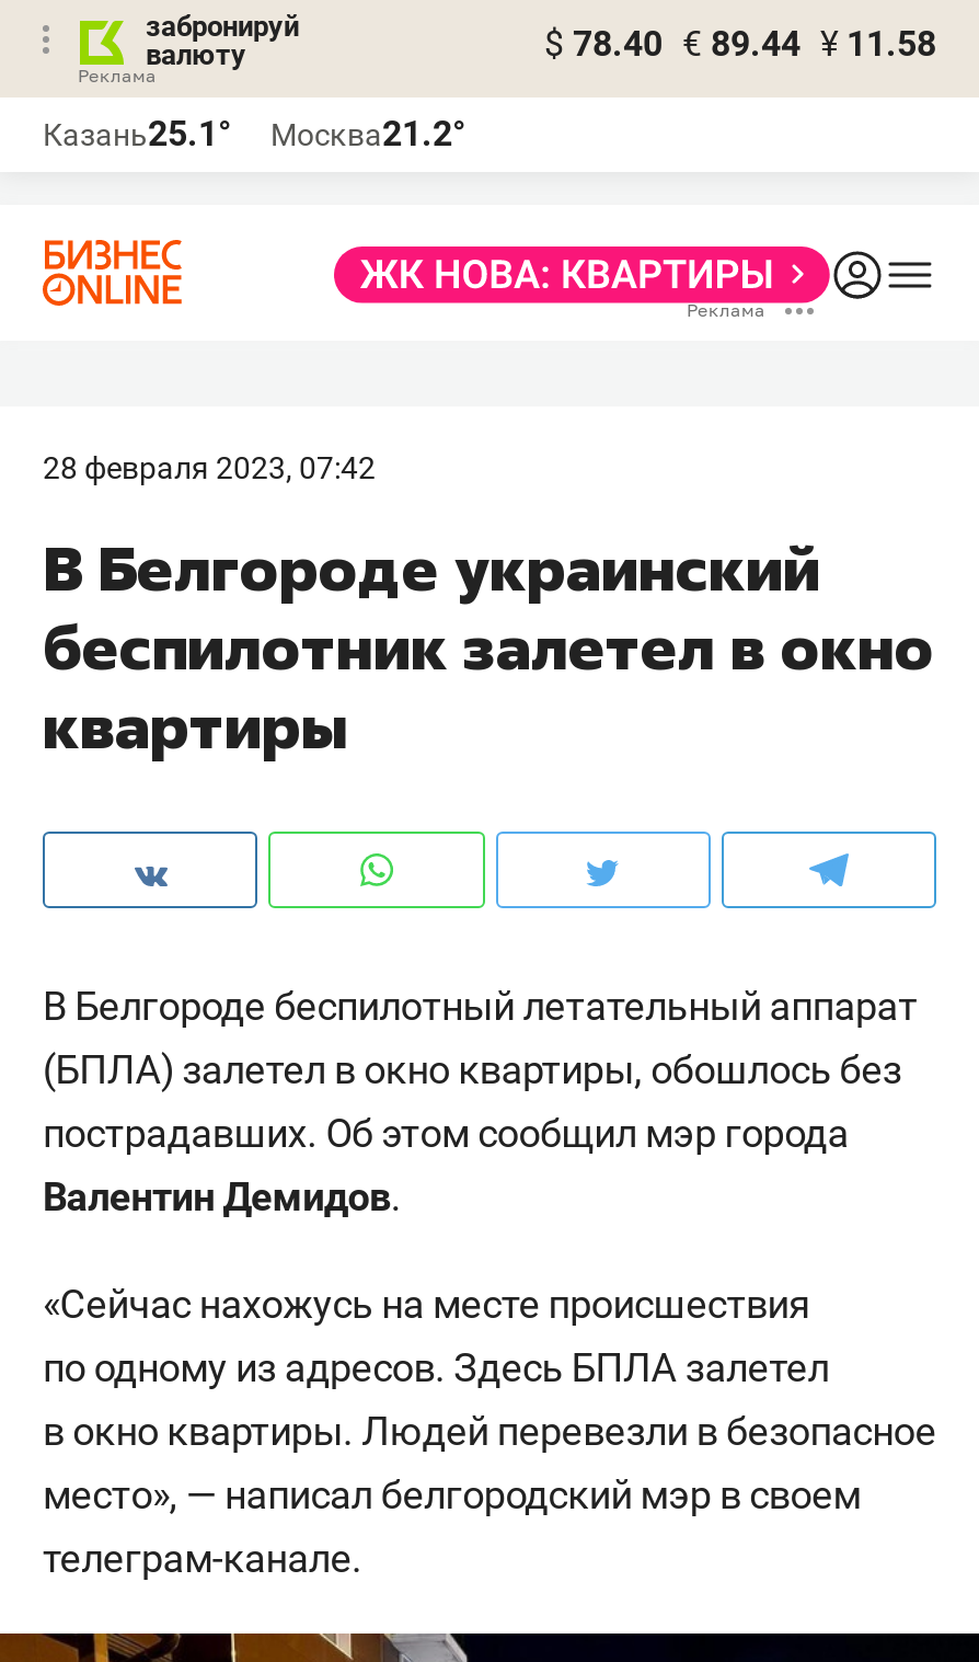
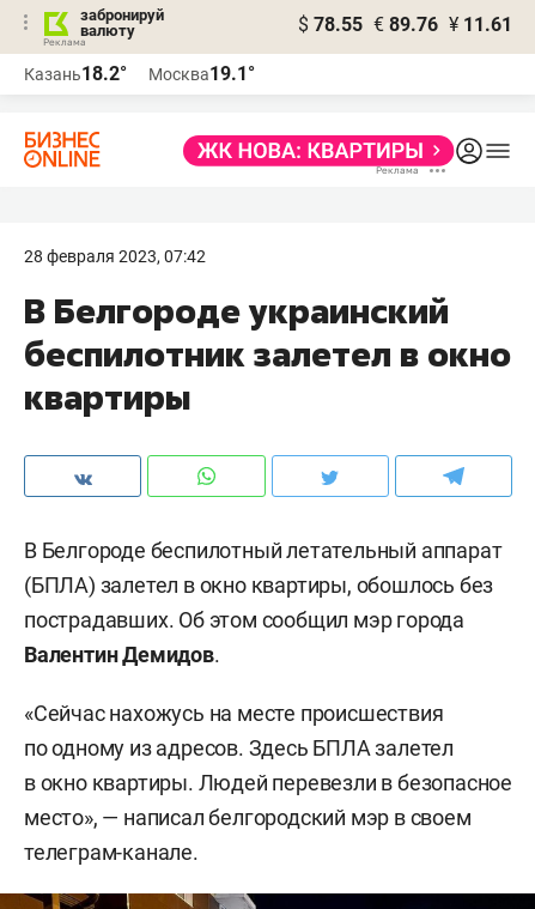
- $ 78.40 € 89.44 ¥ 11.58
+ $ 78.55 € 89.76 ¥ 11.61

- Казань25.1°
+ Казань18.2°

- Москва21.2°
+ Москва19.1°
